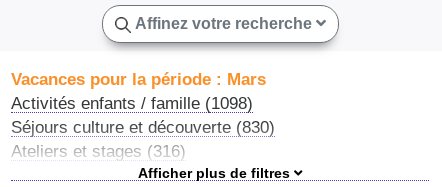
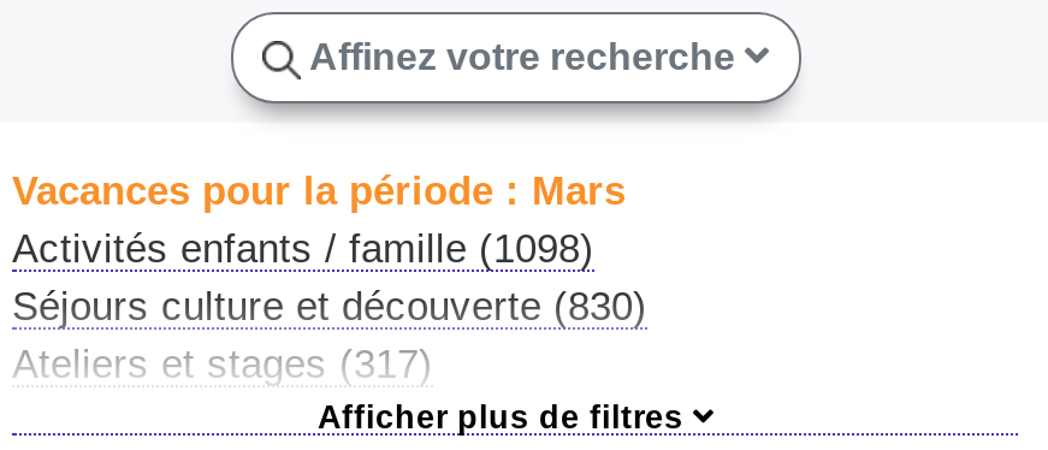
- Ateliers et stages (316)
+ Ateliers et stages (317)
